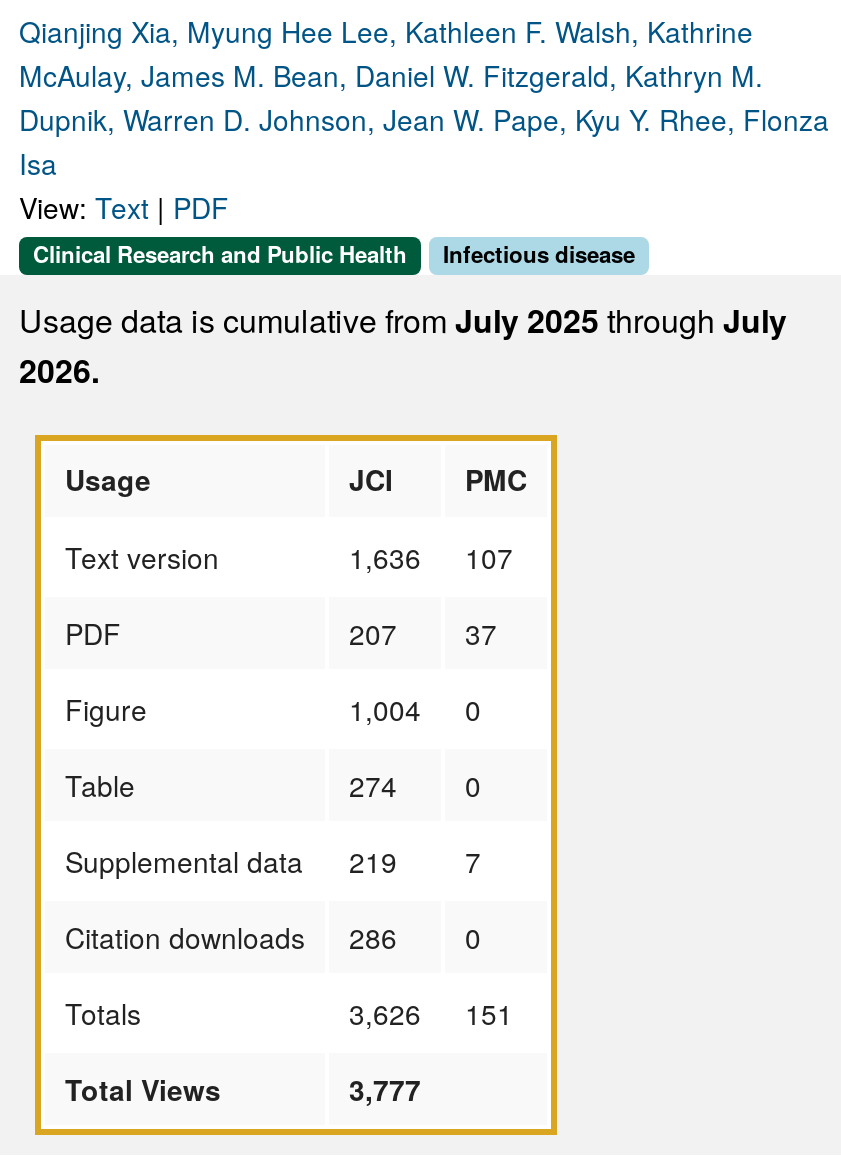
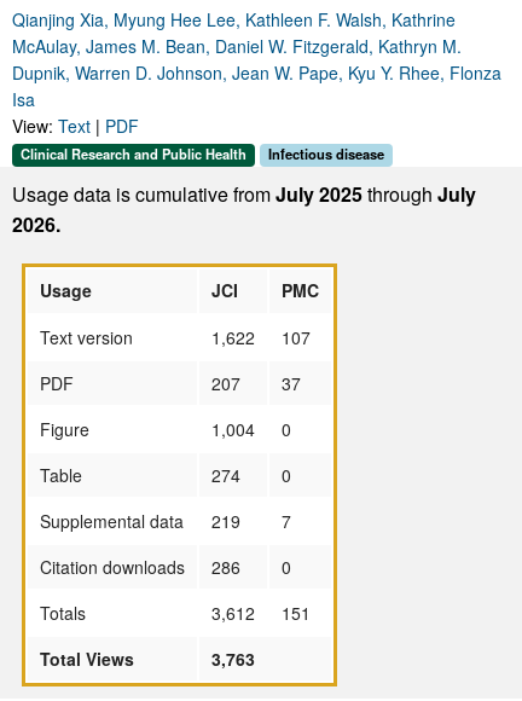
- 1,636 107
+ 1,622 107

- 3,626 151
+ 3,612 151

- 3,777
+ 3,763
